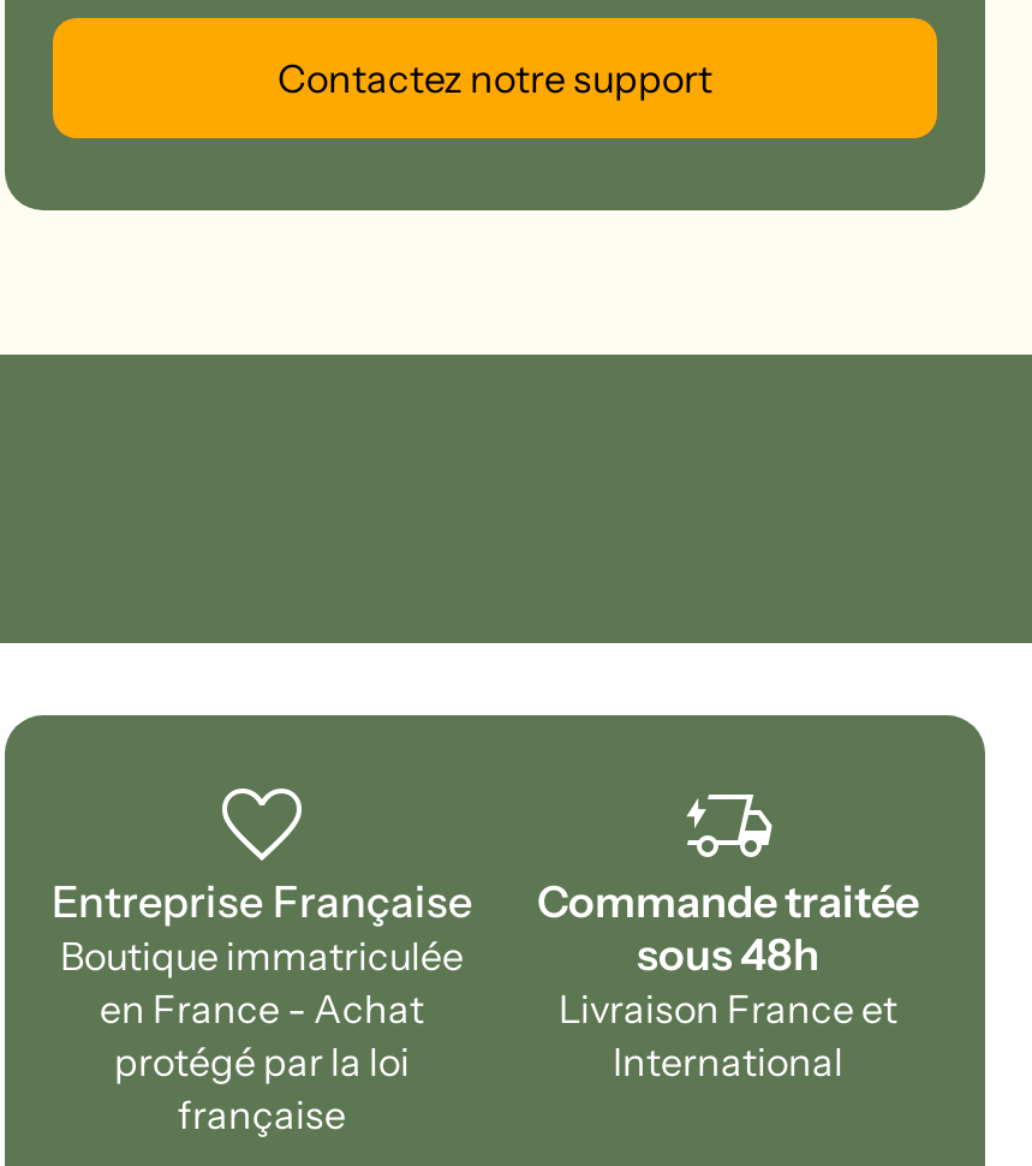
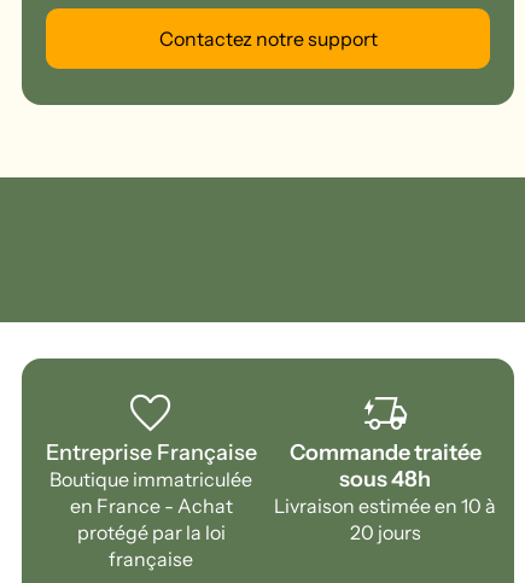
- Livraison France et
- International
+ Livraison estimée en 10 à
+ 20 jours
